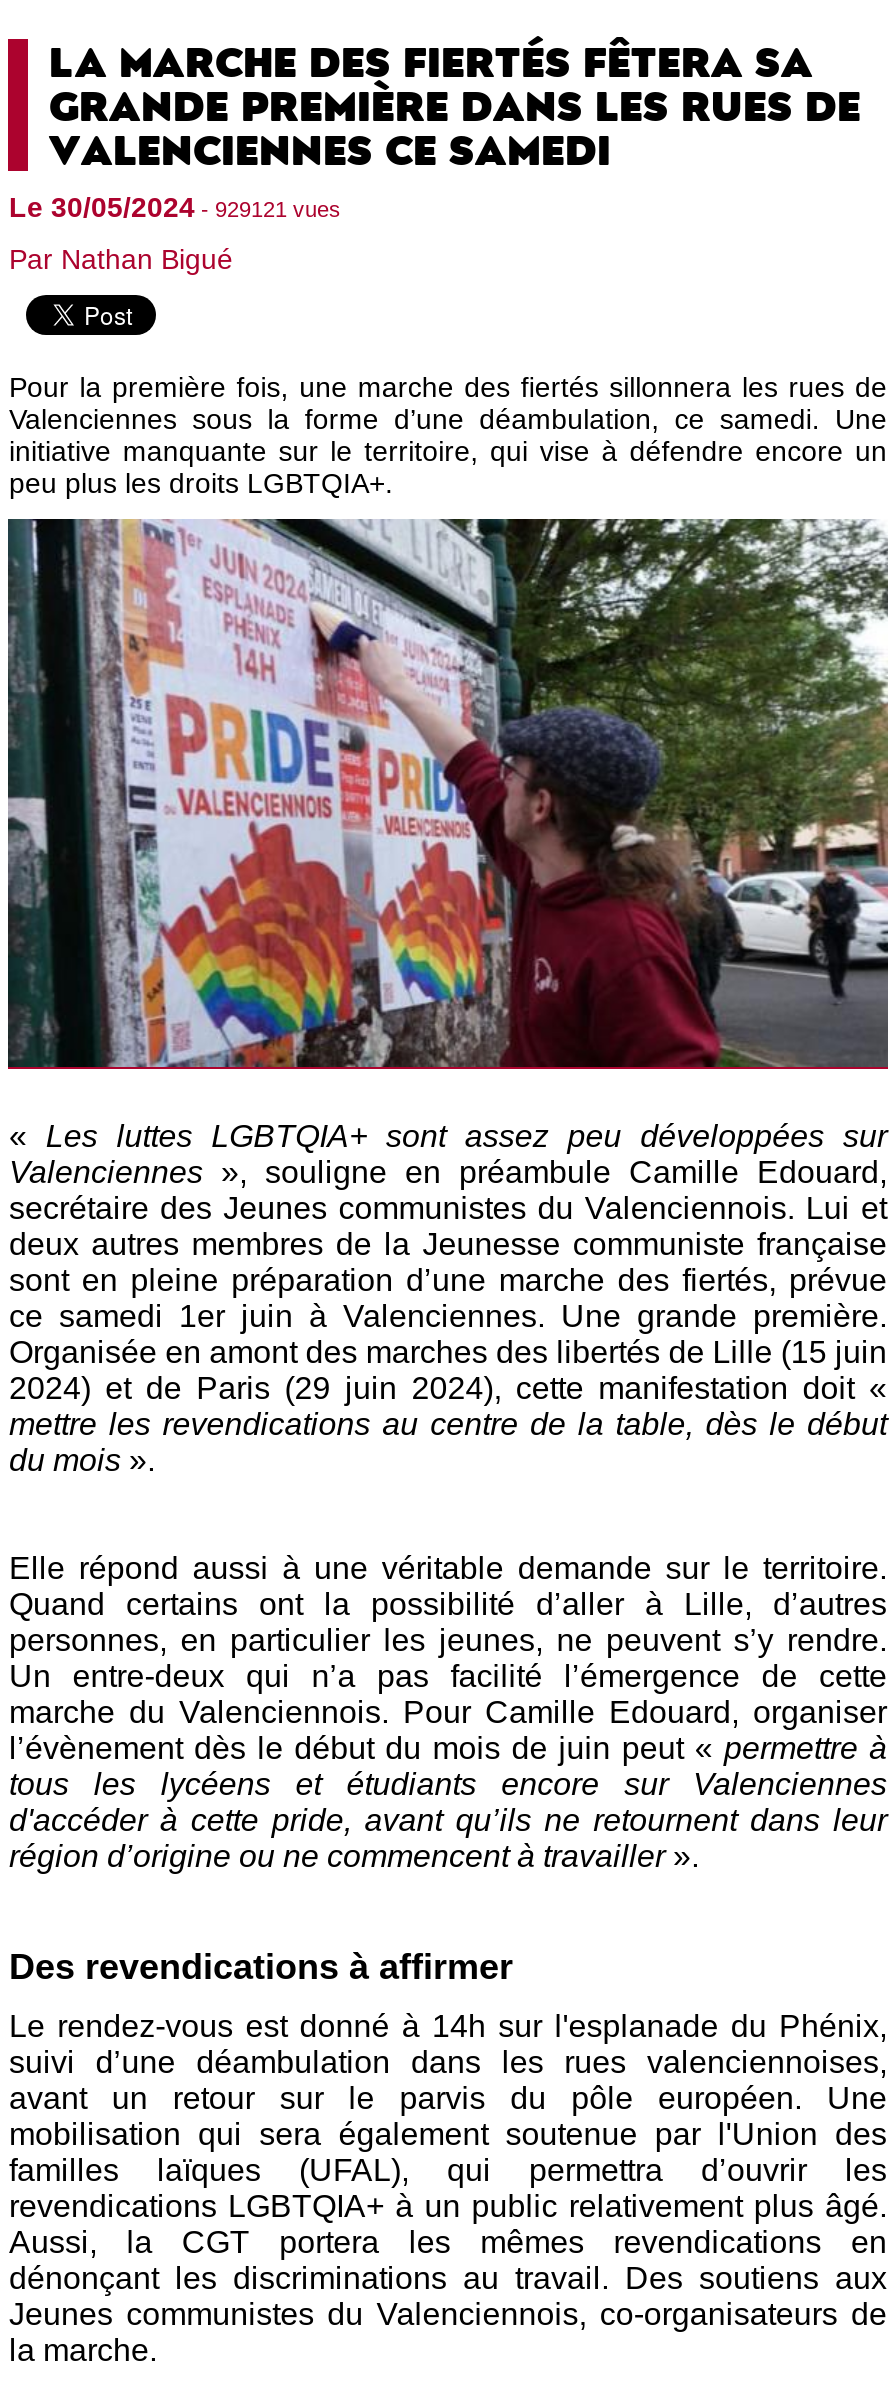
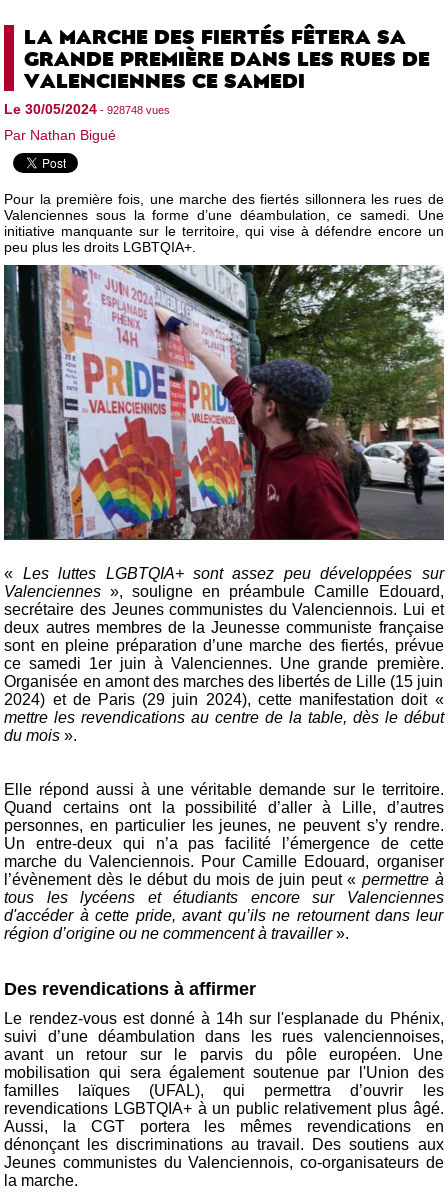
- Le 30/05/2024 - 929121 vues
+ Le 30/05/2024 - 928748 vues
